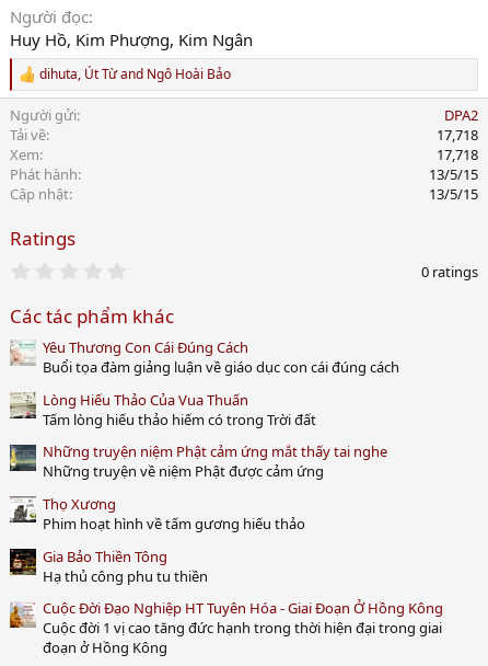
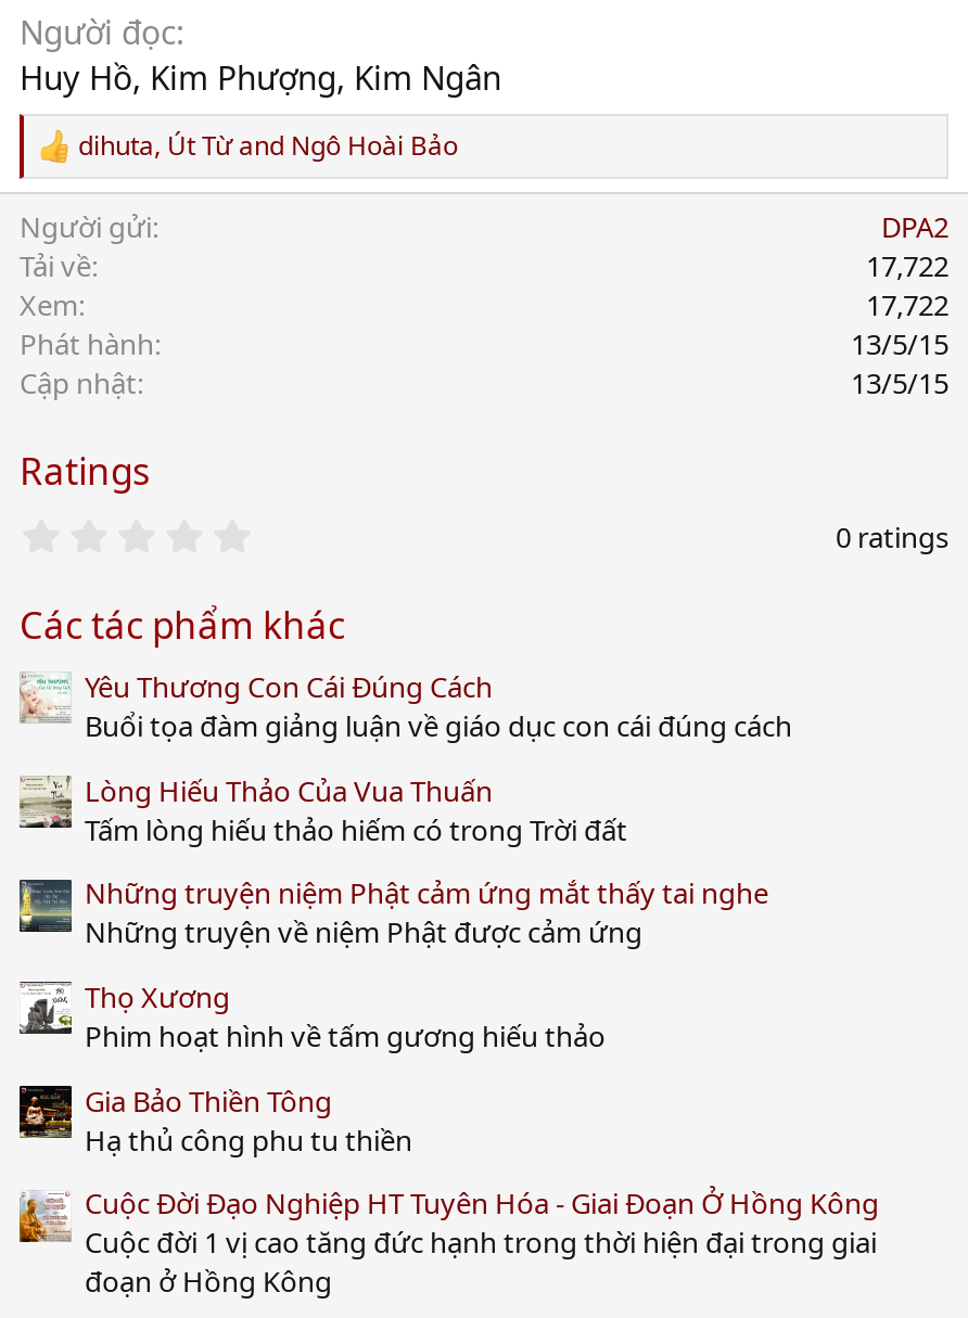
- 17,718
+ 17,722

- 17,718
+ 17,722
